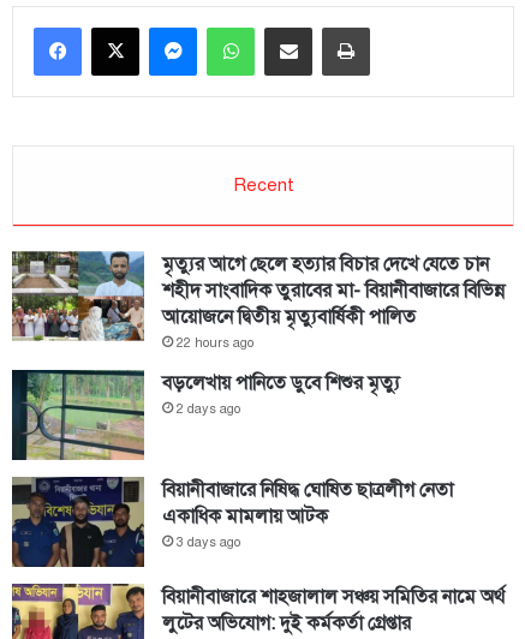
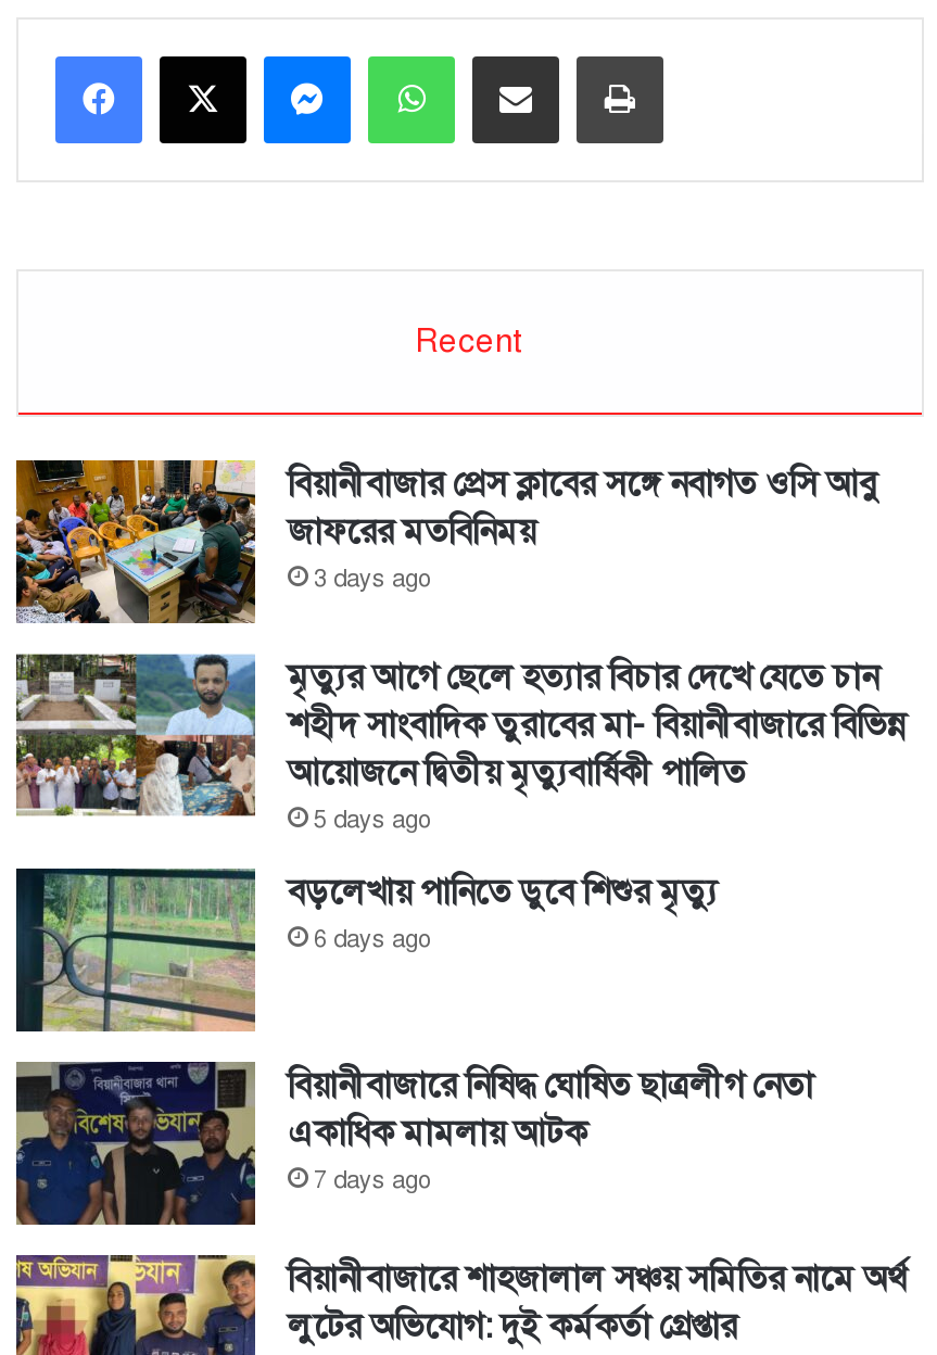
+ [image]
+ বিয়ানীবাজার প্রেস ক্লাবের সঙ্গে নবাগত ওসি আবু
+ জাফরের মতবিনিময়
+ 3 days ago

- 22 hours ago
+ 5 days ago

- 2 days ago
+ 6 days ago

- 3 days ago
+ 7 days ago
